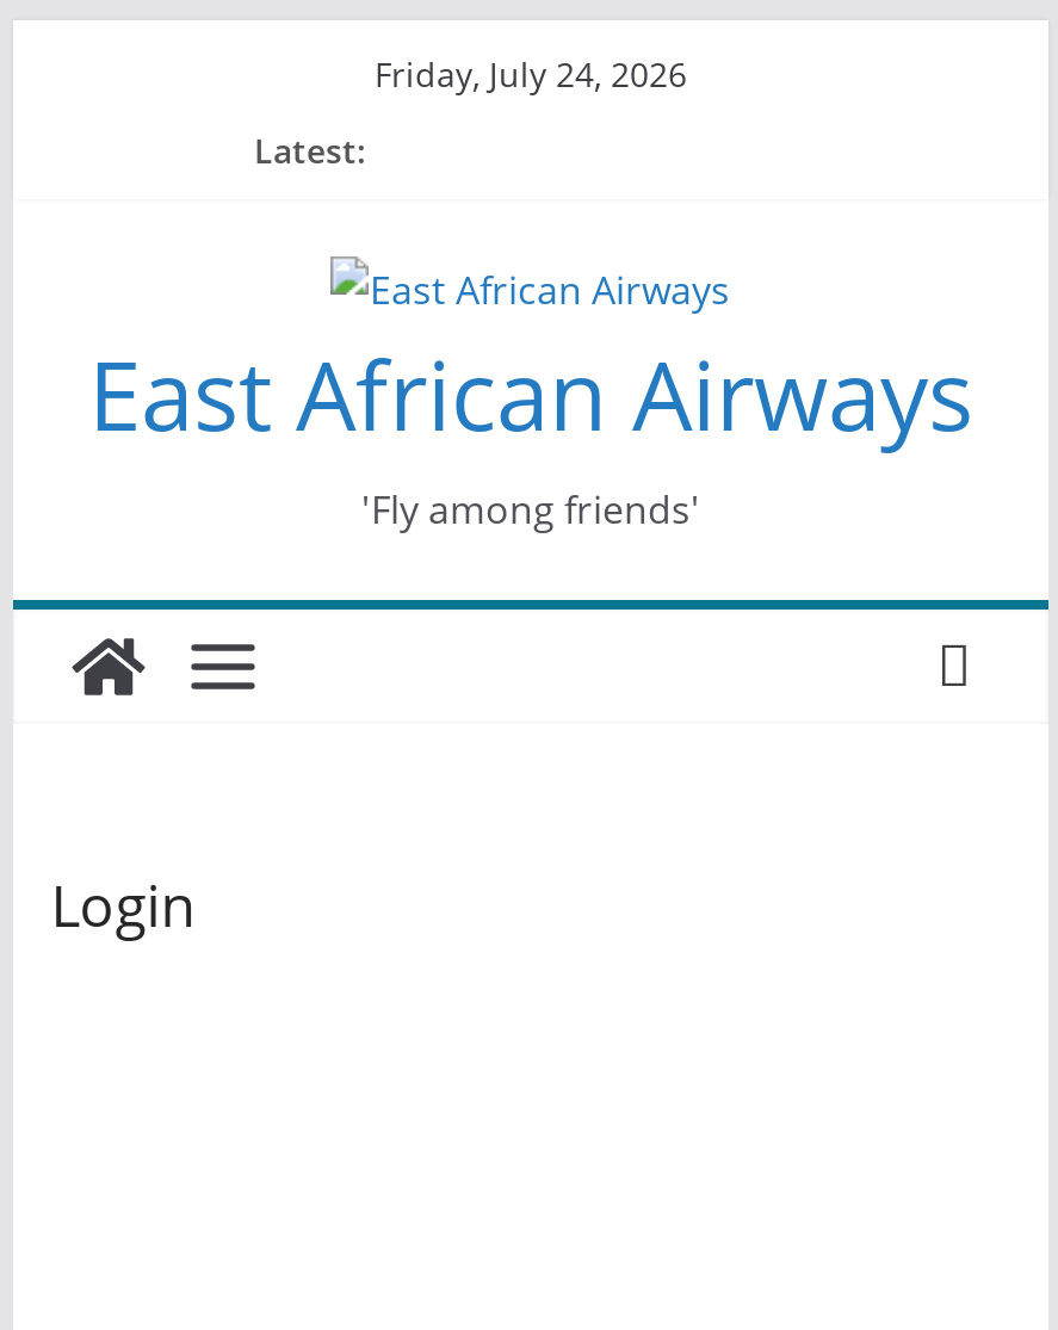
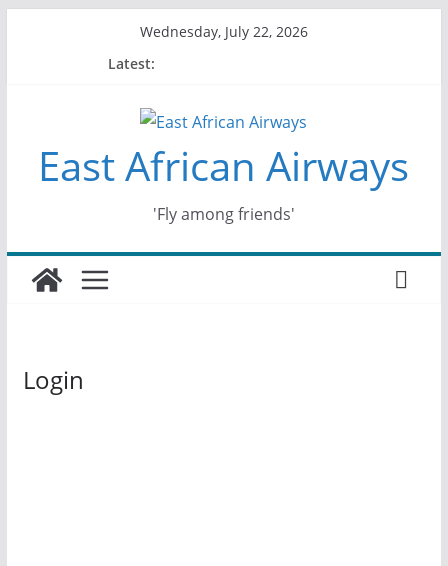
- Friday, July 24, 2026
+ Wednesday, July 22, 2026
